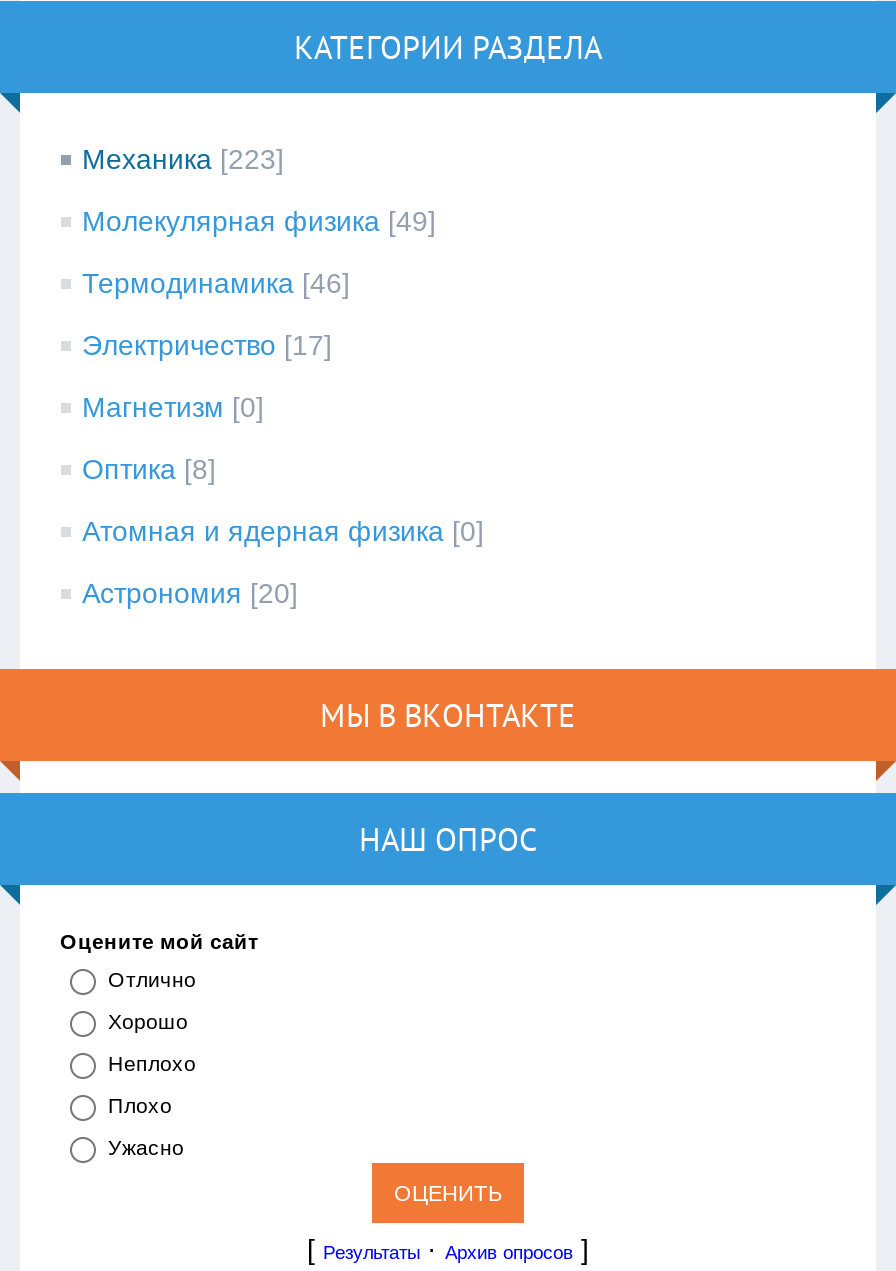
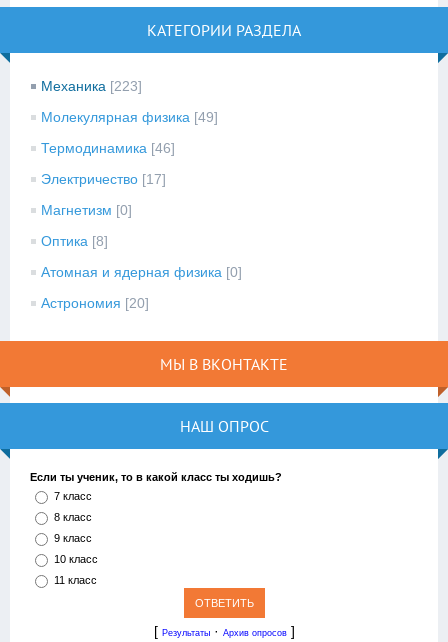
- Оцените мой сайт
+ Если ты ученик, то в какой класс ты ходишь?

- Отлично
+ 7 класс

- Хорошо
+ 8 класс

- Неплохо
+ 9 класс

- Плохо
+ 10 класс

- Ужасно
+ 11 класс
